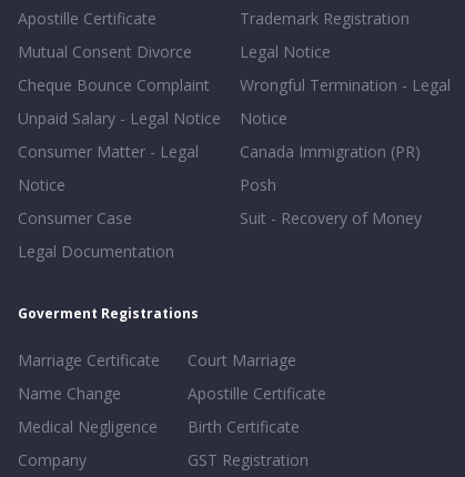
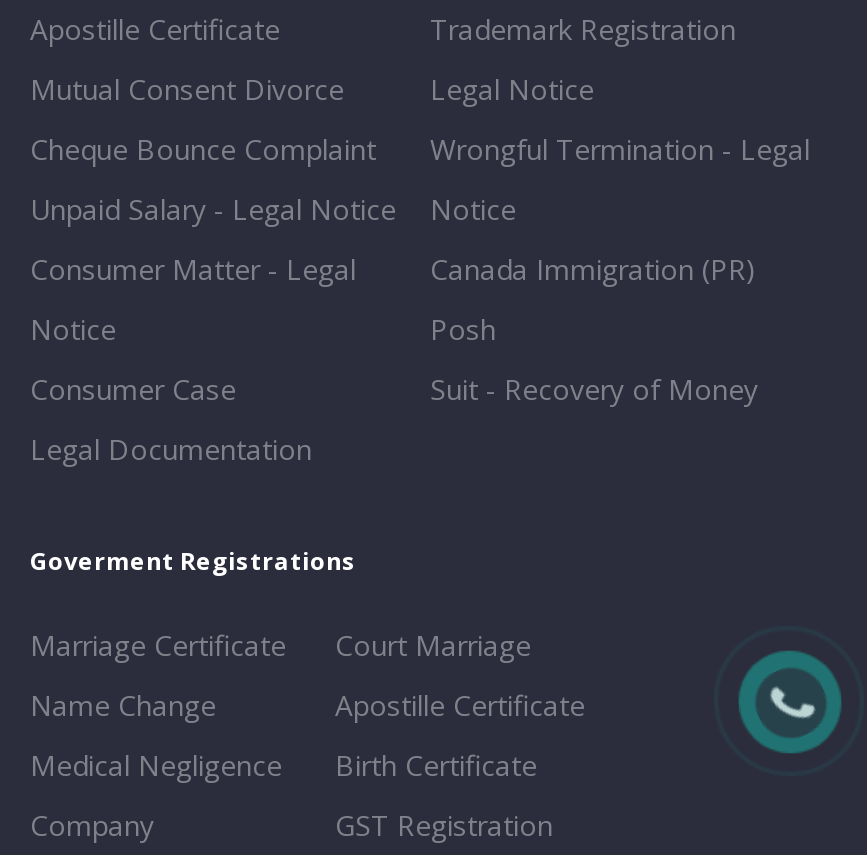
+ [image]
